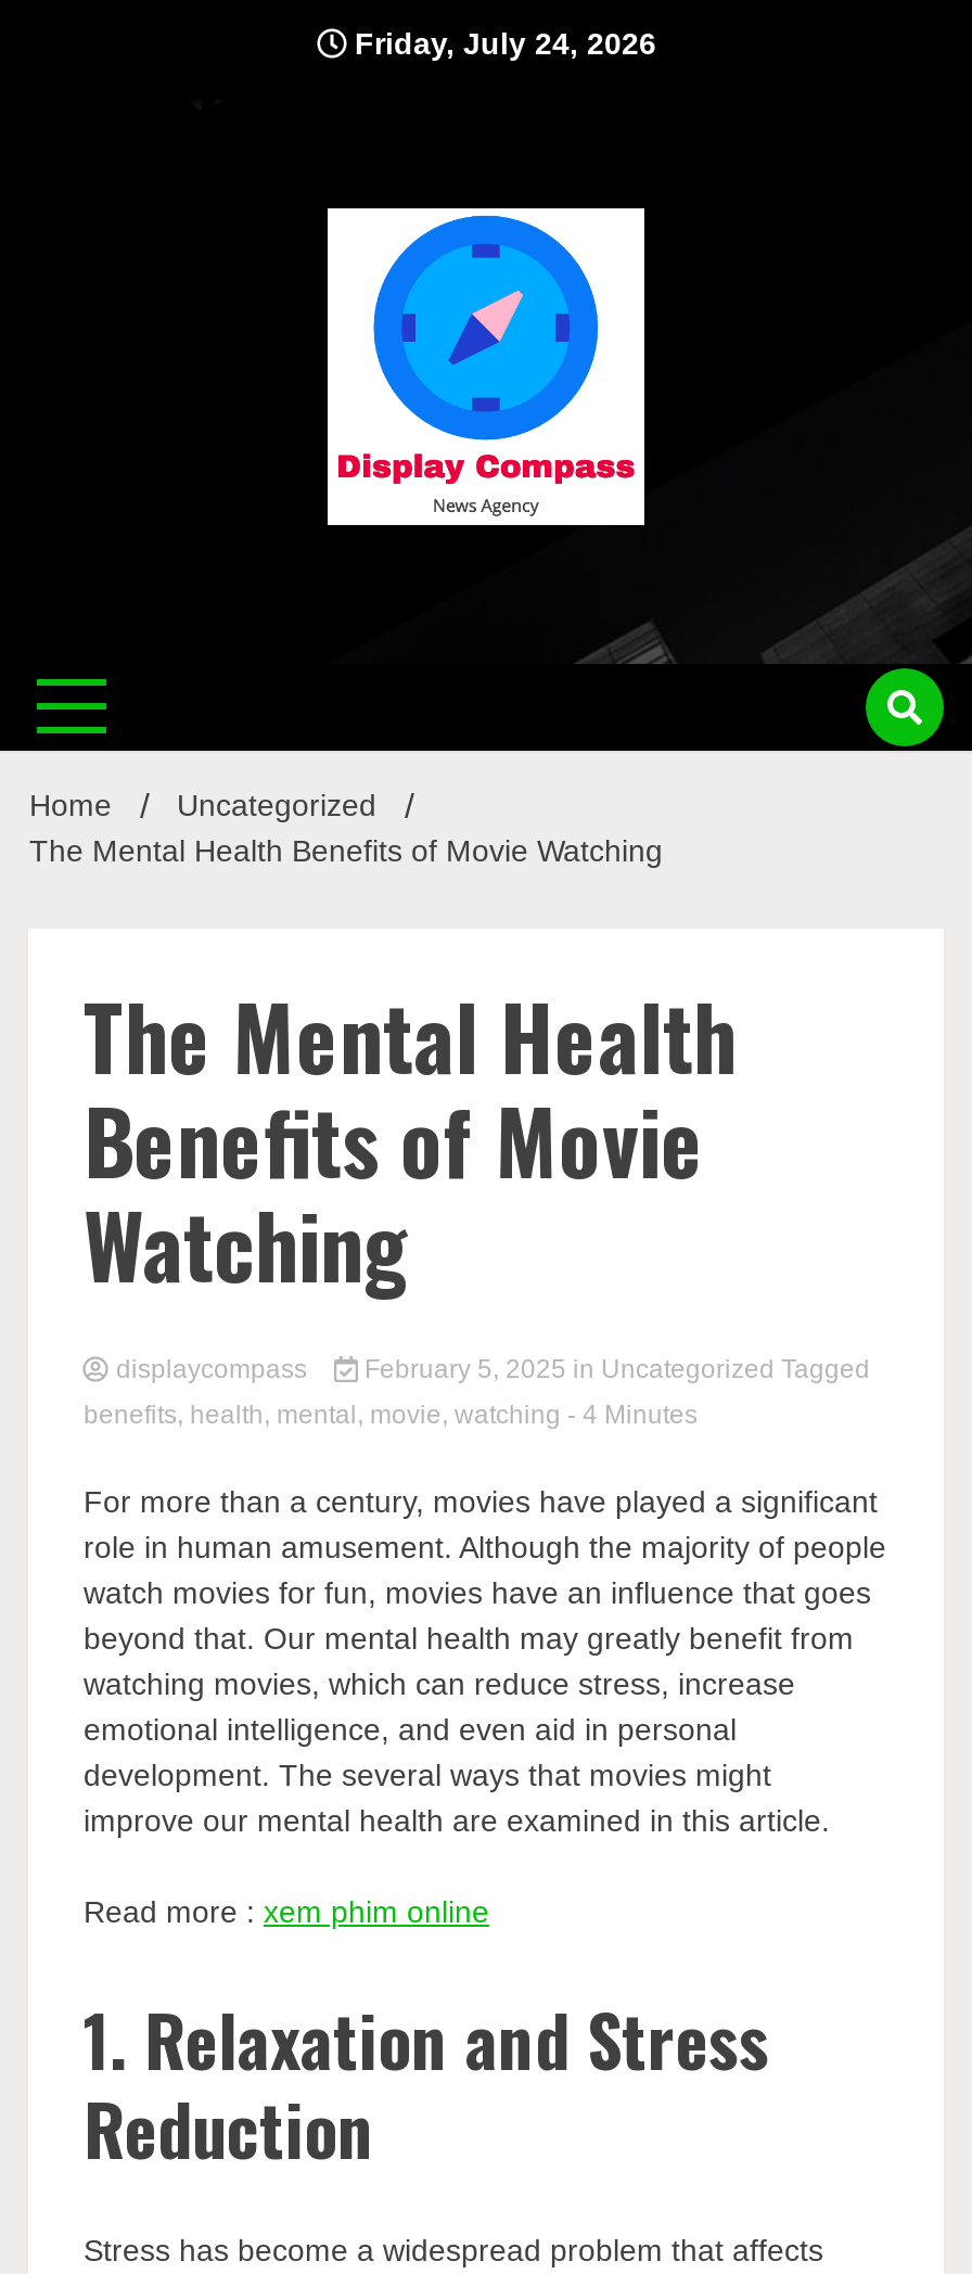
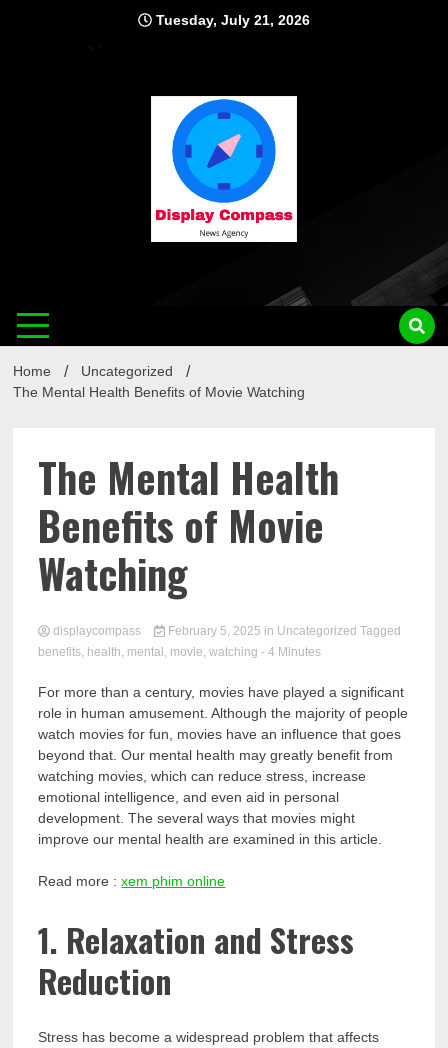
- Friday, July 24, 2026
+ Tuesday, July 21, 2026
